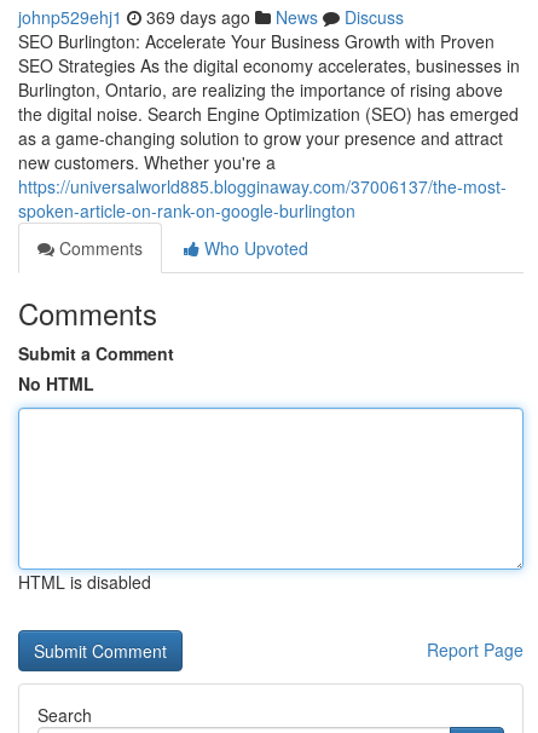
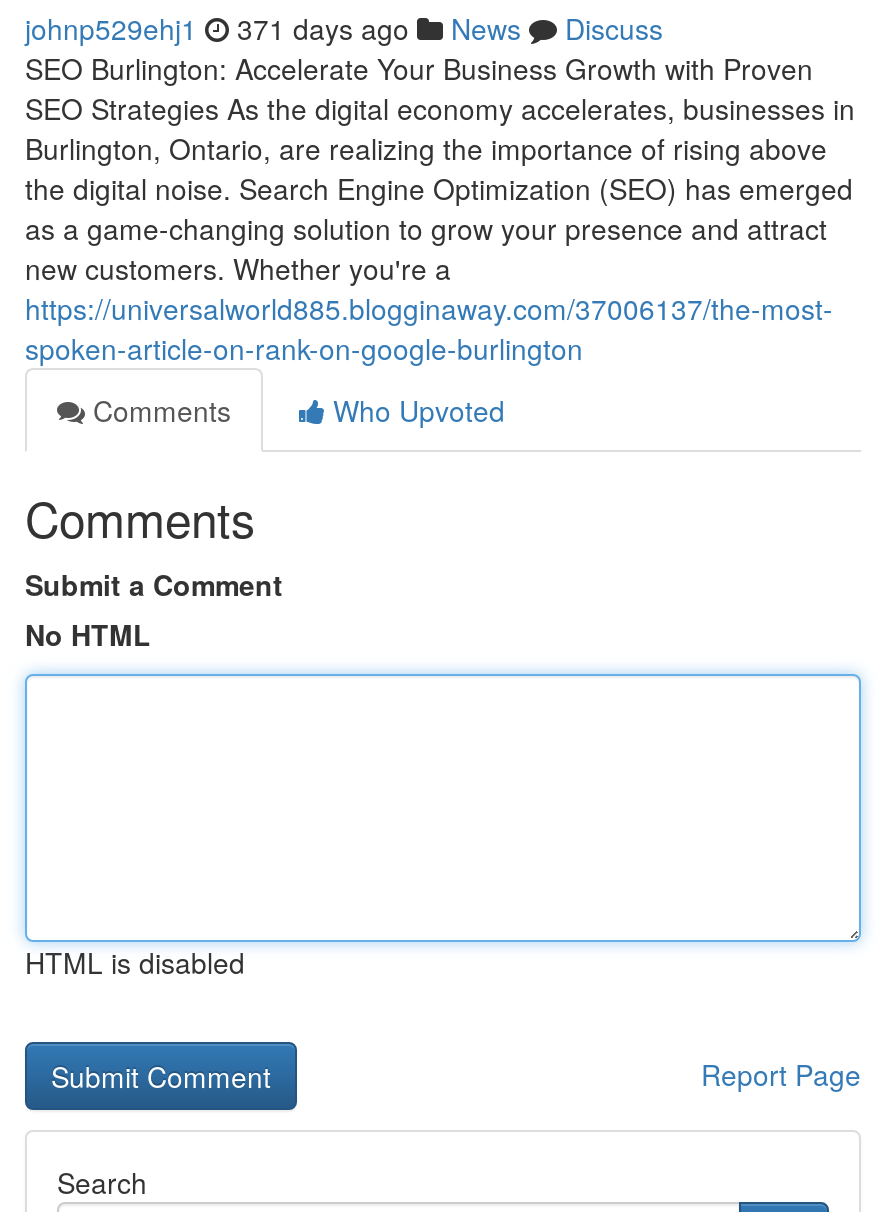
- johnp529ehj1 369 days ago News Discuss
+ johnp529ehj1 371 days ago News Discuss
